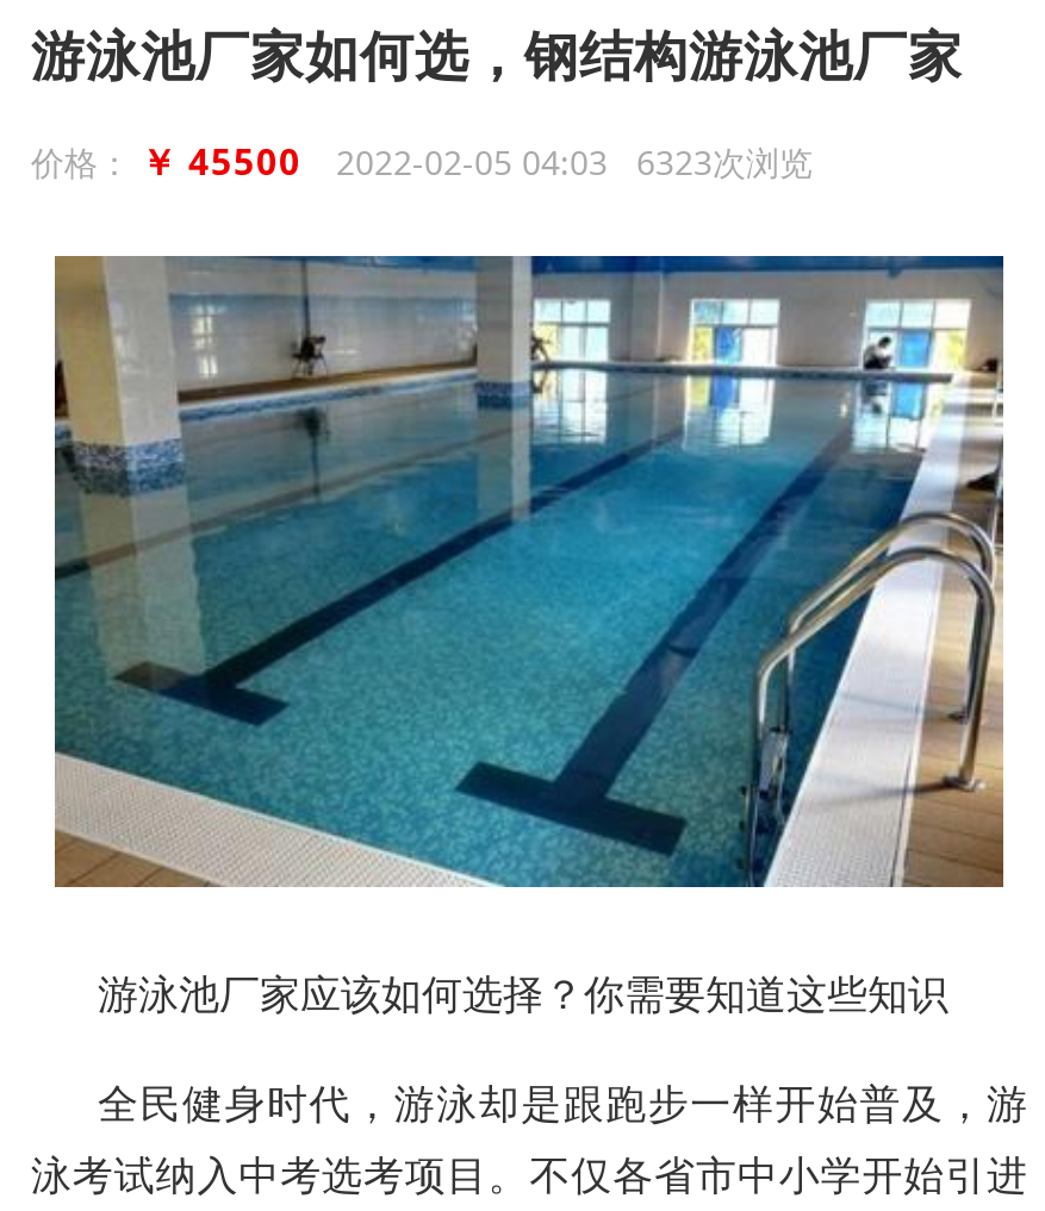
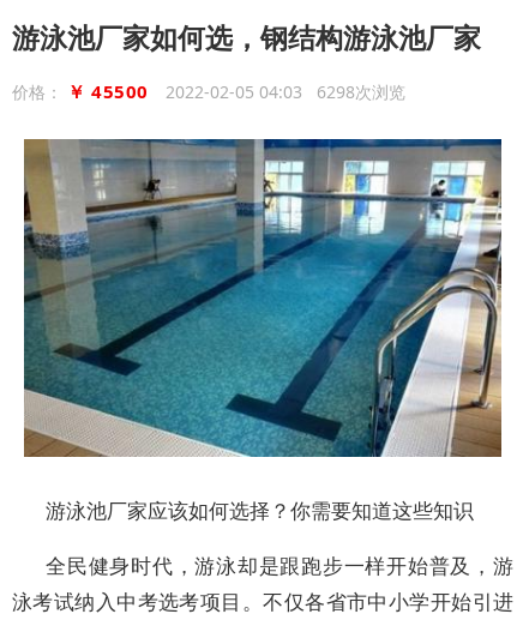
- 价格：￥ 45500 2022-02-05 04:03 6323次浏览
+ 价格：￥ 45500 2022-02-05 04:03 6298次浏览
